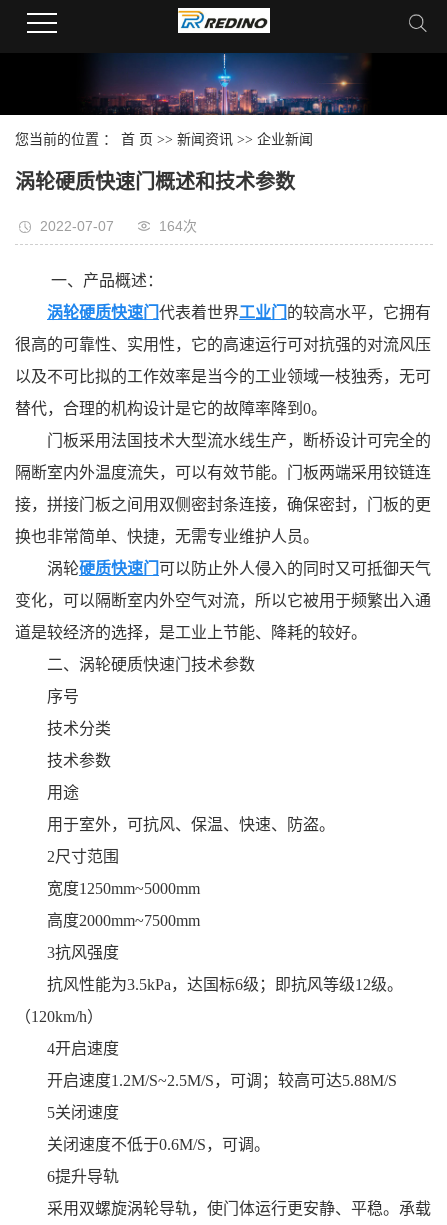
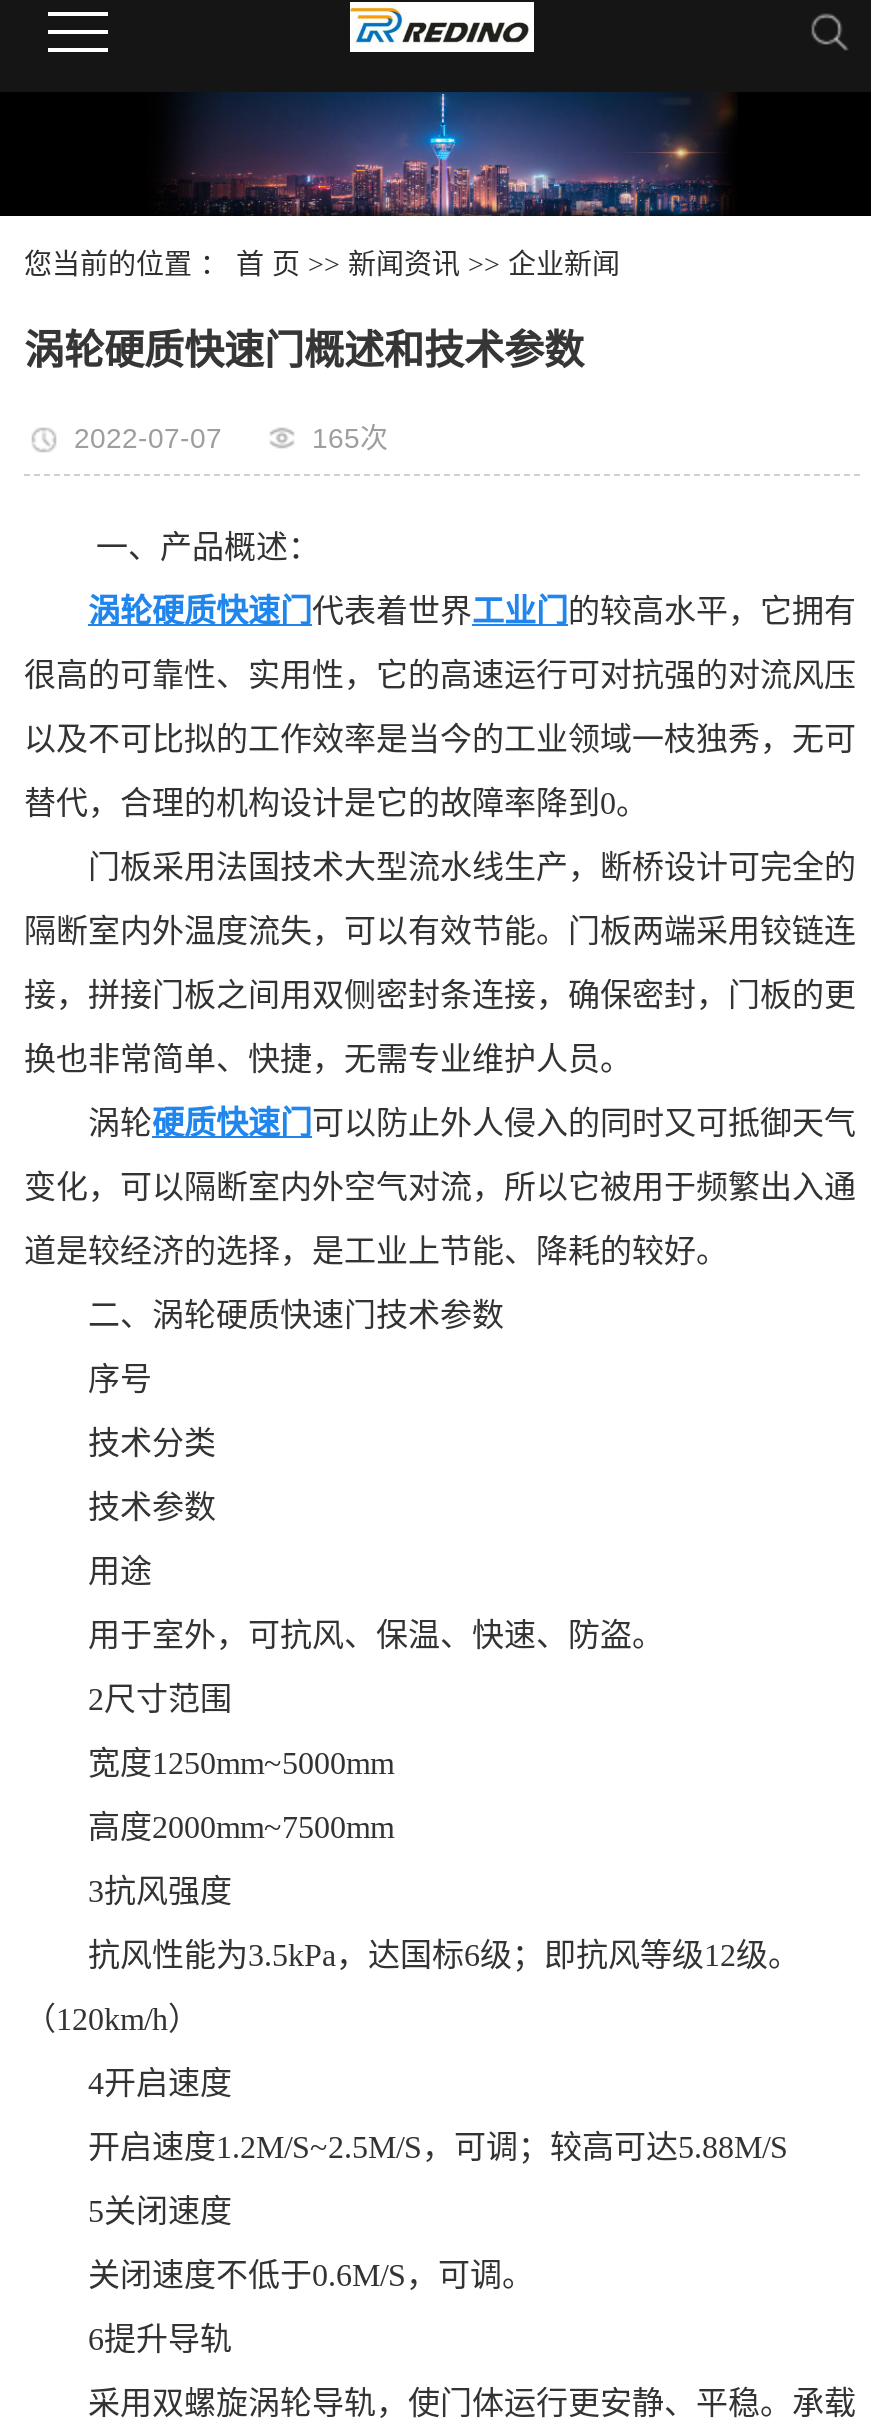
- 164次
+ 165次
